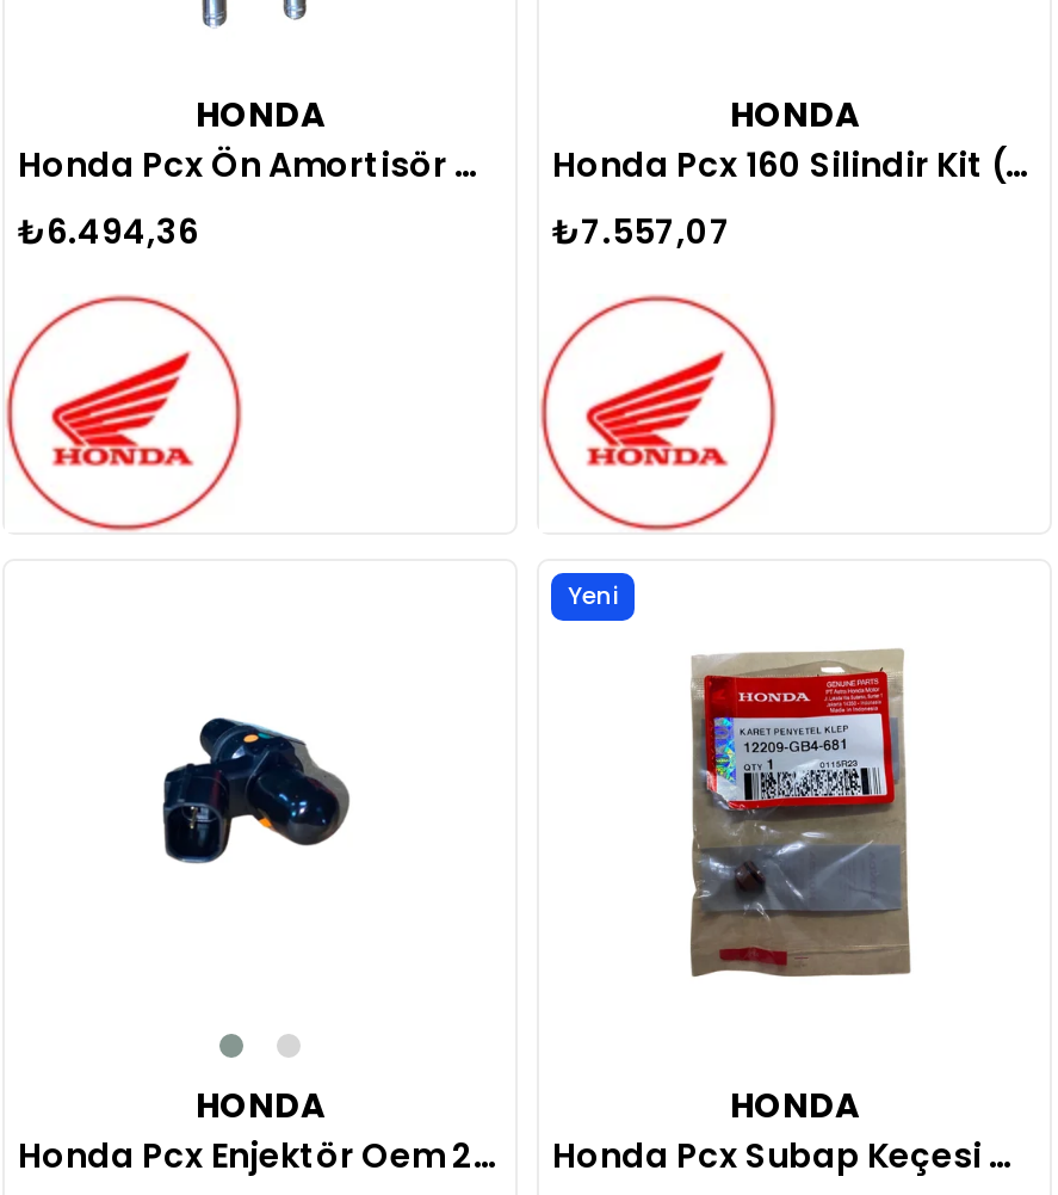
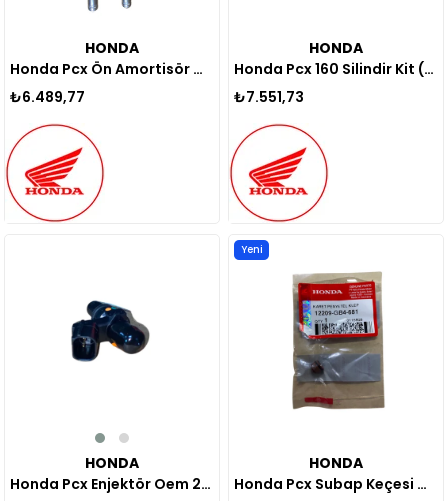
- ₺6.494,36
+ ₺6.489,77

- ₺7.557,07
+ ₺7.551,73
